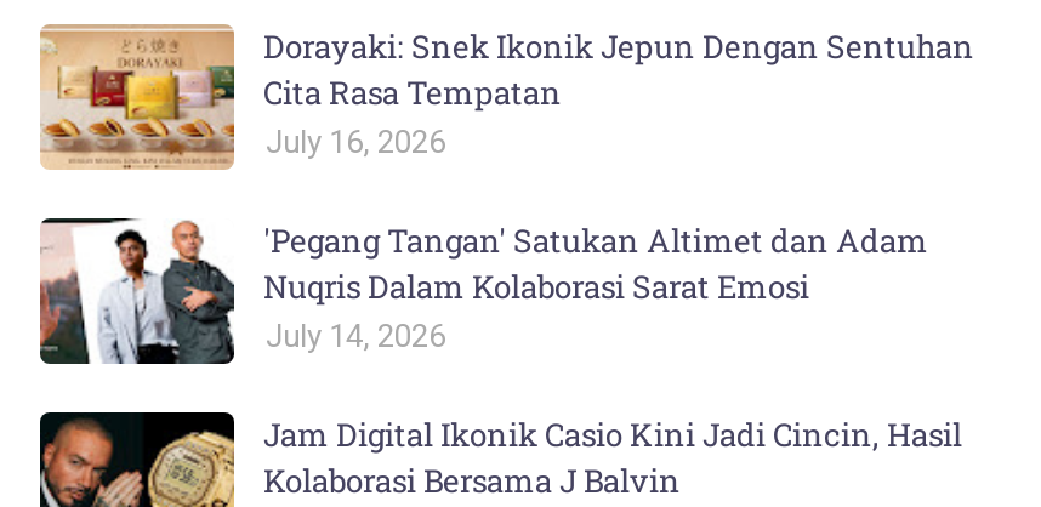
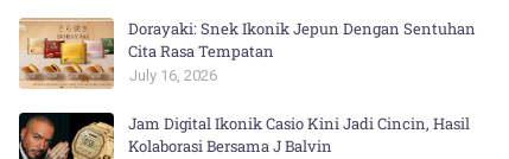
- [image]
- 'Pegang Tangan' Satukan Altimet dan Adam
- Nuqris Dalam Kolaborasi Sarat Emosi
- July 14, 2026
